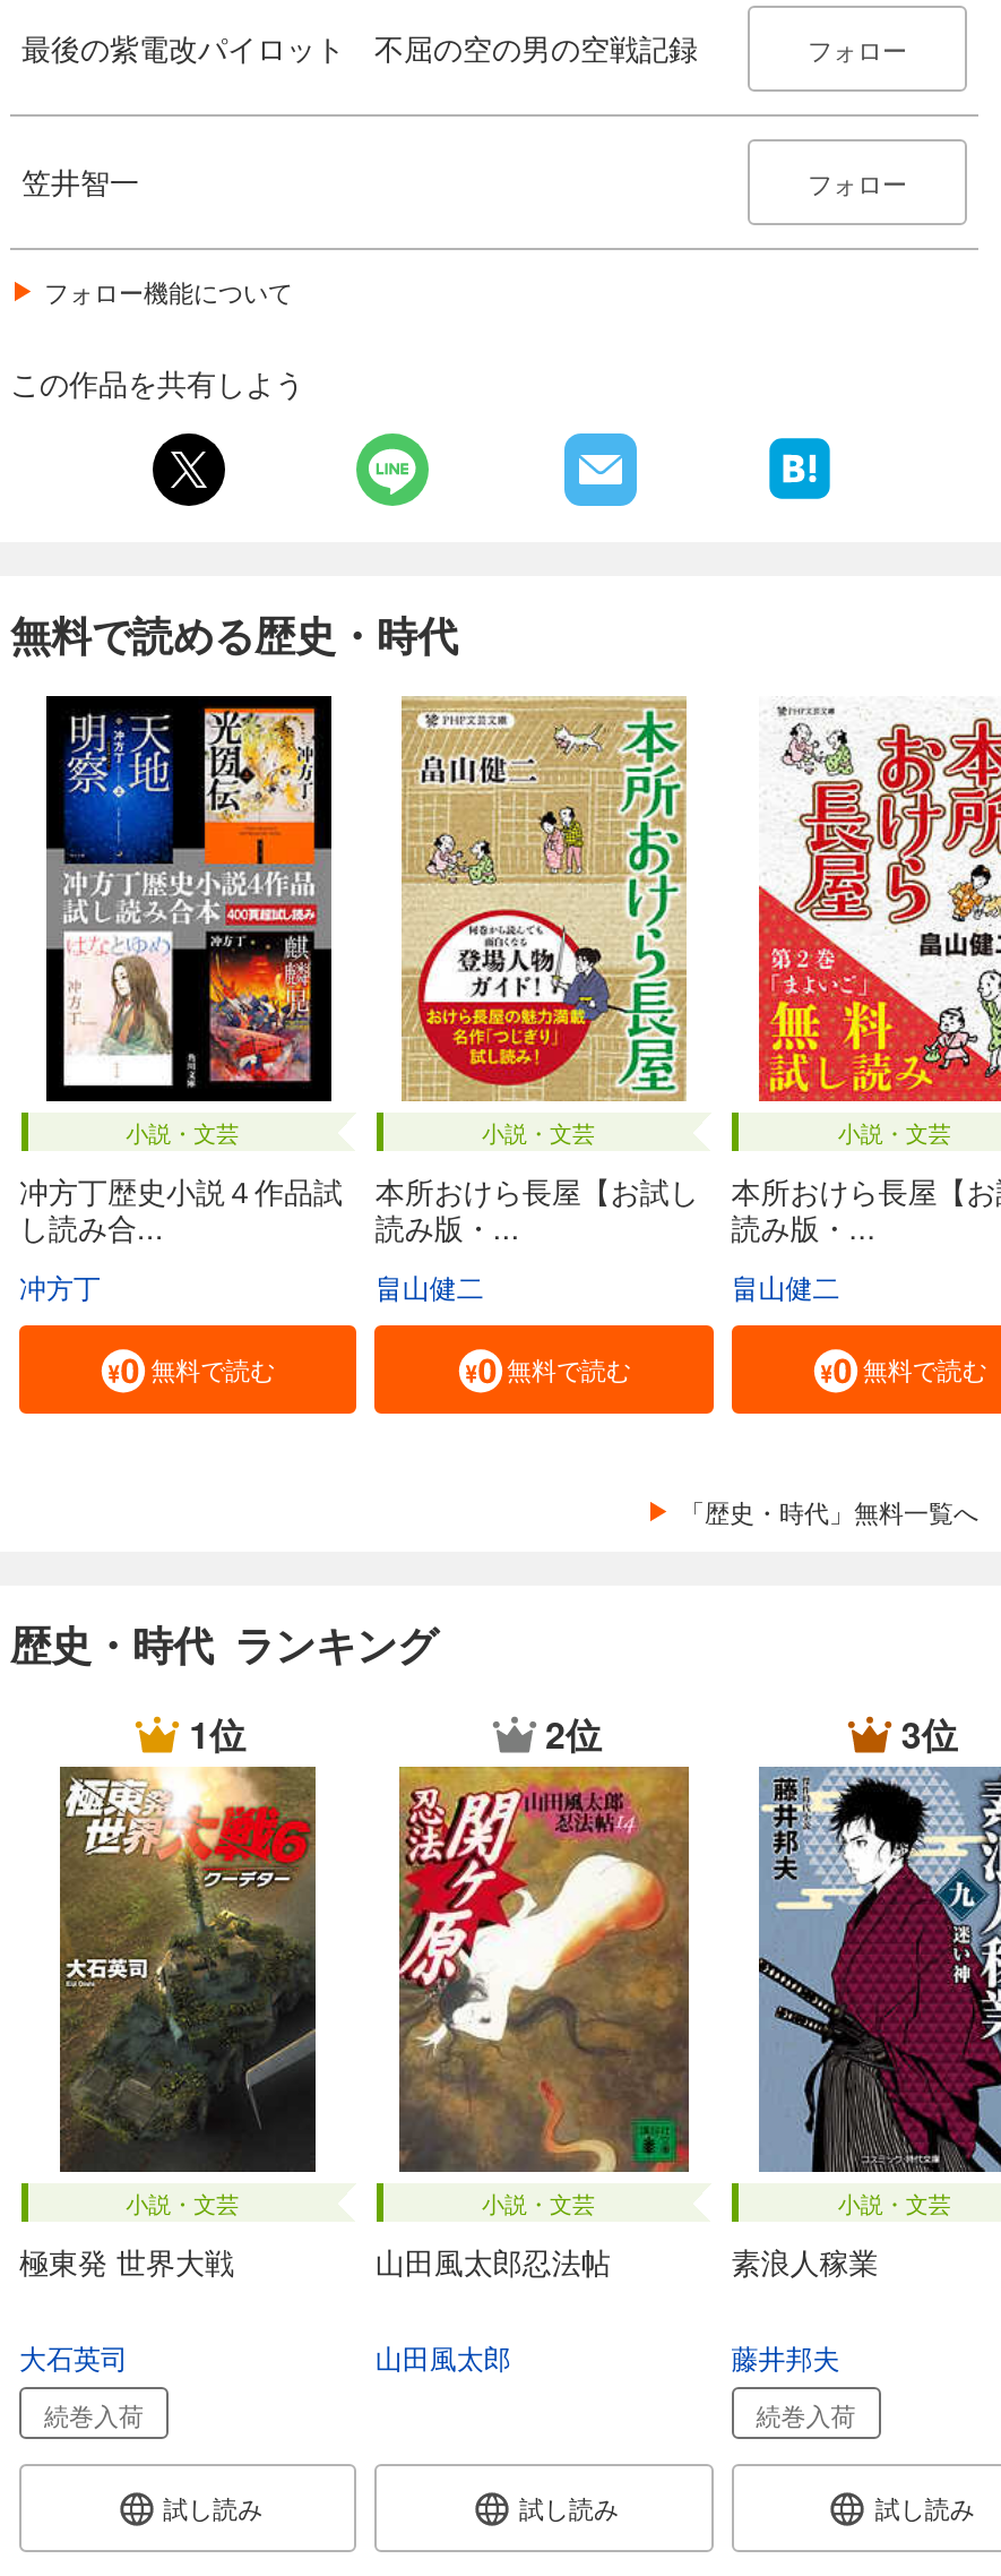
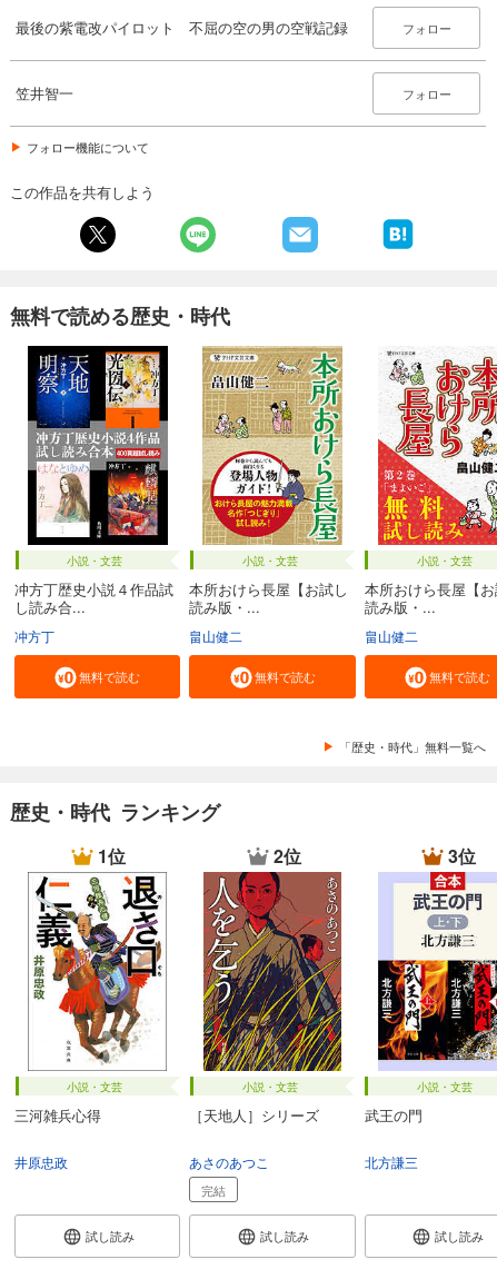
- [image]
- 極東発 世界大戦
- 大石英司
- 続巻入荷
+ [image]
+ 三河雑兵心得
+ 井原忠政

- [image]
- 山田風太郎忍法帖
- 山田風太郎
+ [image]
+ ［天地人］シリーズ
+ あさのあつこ
+ 完結

- [image]
- 素浪人稼業
- 藤井邦夫
- 続巻入荷
+ [image]
+ 武王の門
+ 北方謙三
